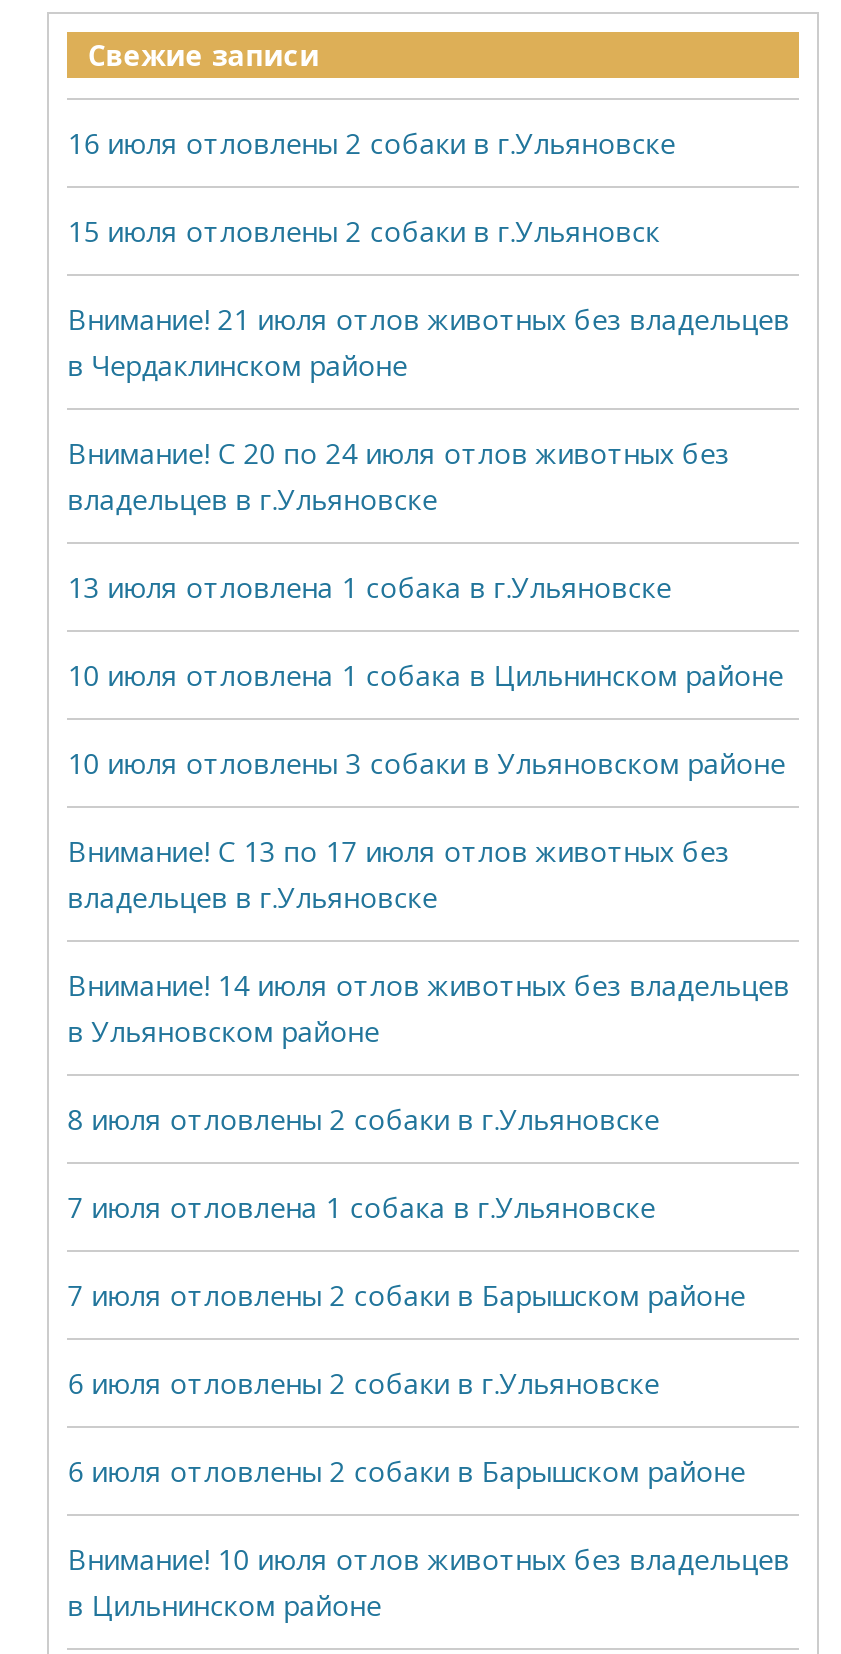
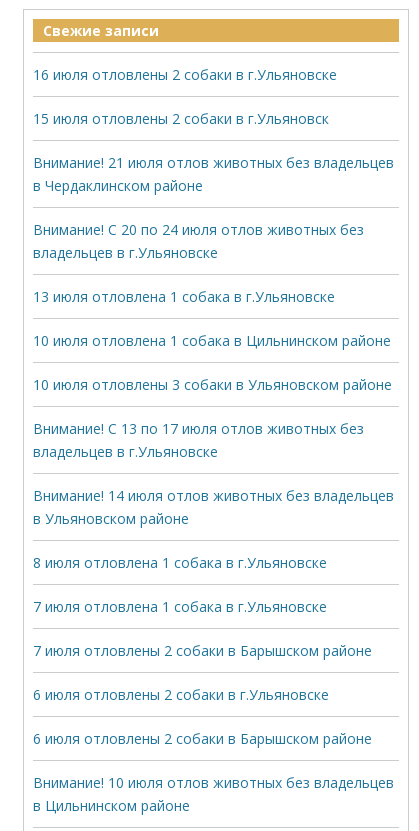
- 8 июля отловлены 2 собаки в г.Ульяновске
+ 8 июля отловлена 1 собака в г.Ульяновске
